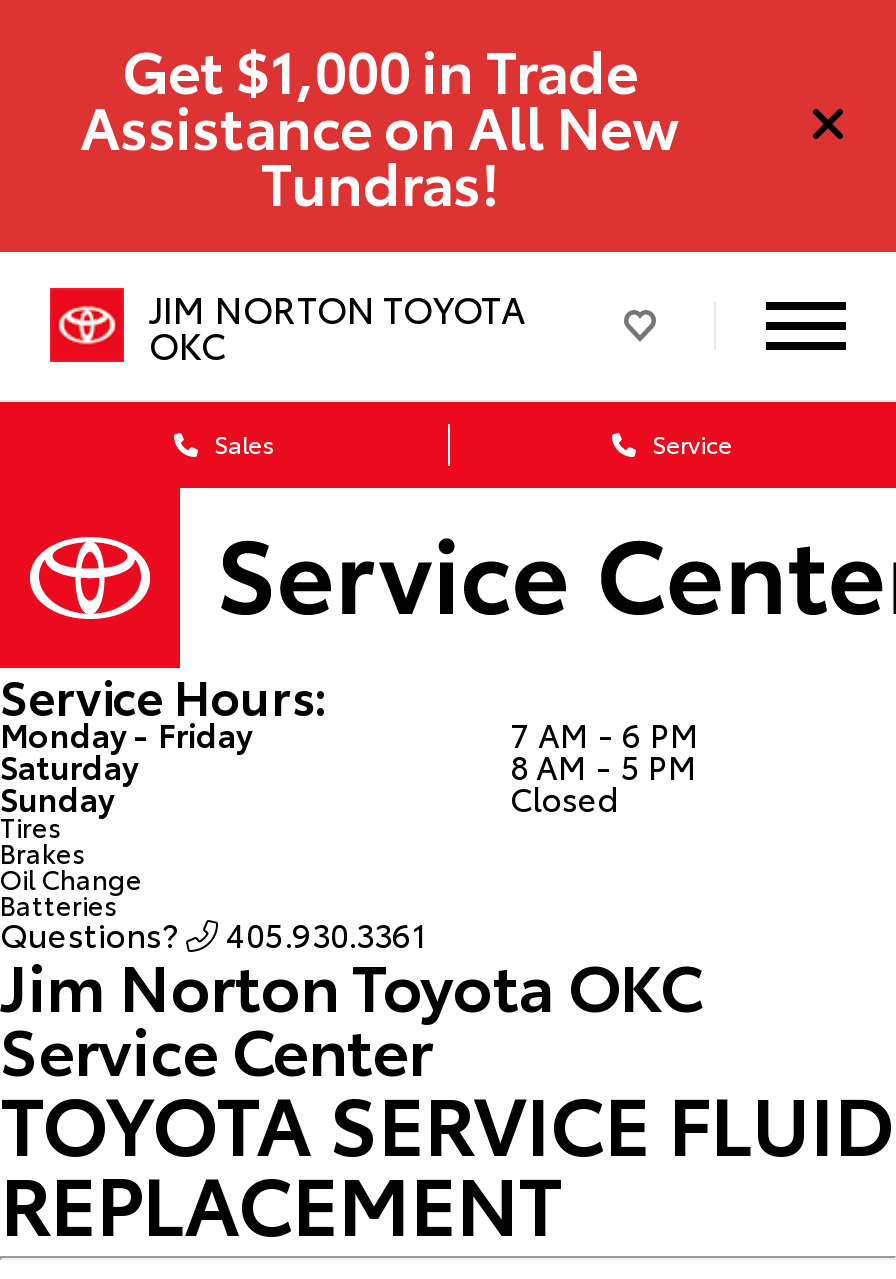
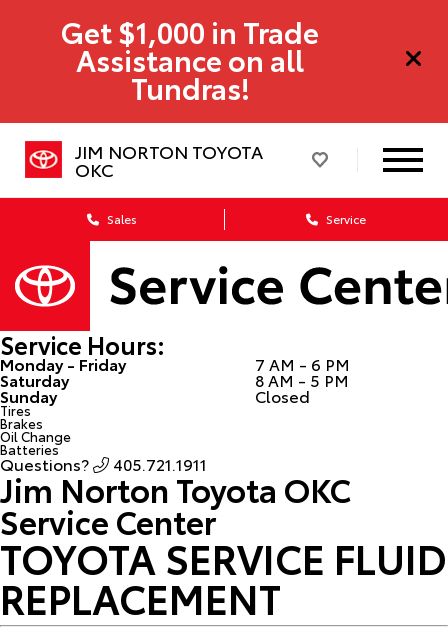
- Assistance on All New
+ Assistance on all

- Questions? 405.930.3361
+ Questions? 405.721.1911
